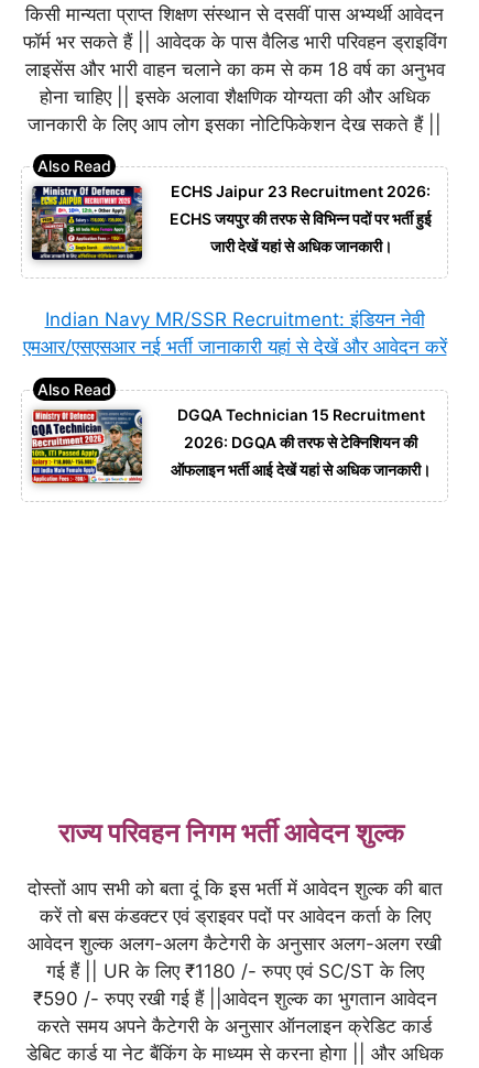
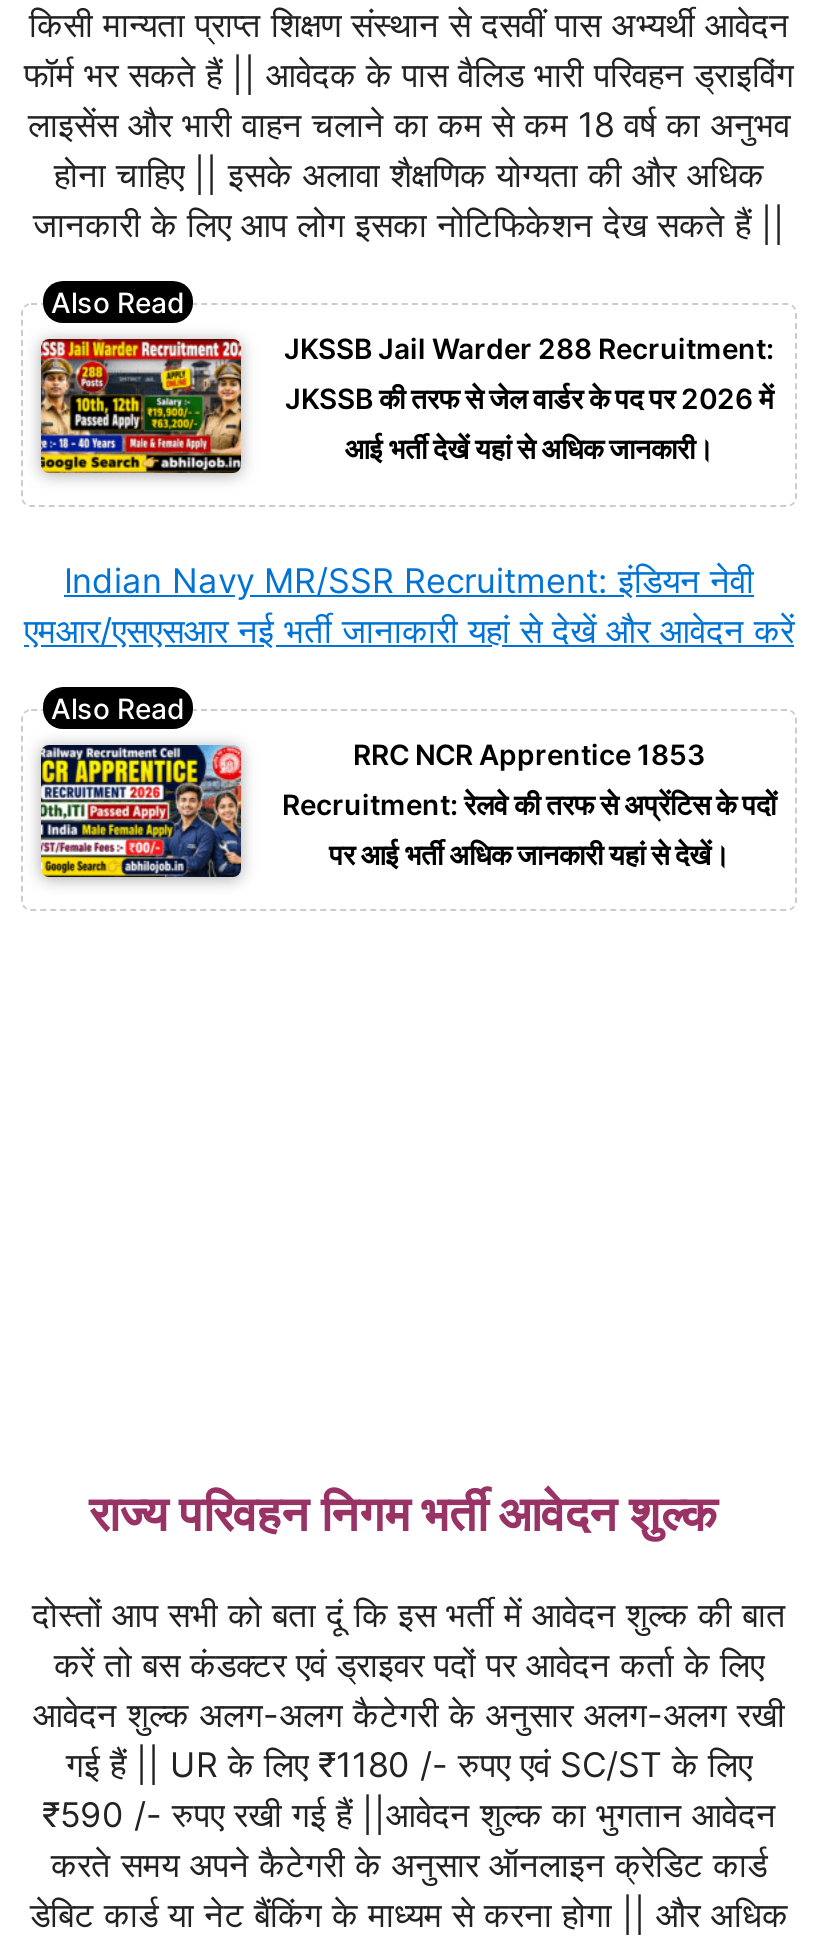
- [image]
- ECHS जयपुर की तरफ से विभिन्न पदों पर भर्ती हुई
+ [image]
+ JKSSB की तरफ से जेल वार्डर के पद पर 2026 में

- ECHS Jaipur 23 Recruitment 2026:
+ JKSSB Jail Warder 288 Recruitment:

- जारी देखें यहां से अधिक जानकारी।
+ आई भर्ती देखें यहां से अधिक जानकारी।

- [image]
- 2026: DGQA की तरफ से टेक्निशियन की
+ [image]
+ Recruitment: रेलवे की तरफ से अप्रेंटिस के पदों

- DGQA Technician 15 Recruitment
+ RRC NCR Apprentice 1853

- ऑफलाइन भर्ती आई देखें यहां से अधिक जानकारी।
+ पर आई भर्ती अधिक जानकारी यहां से देखें।
